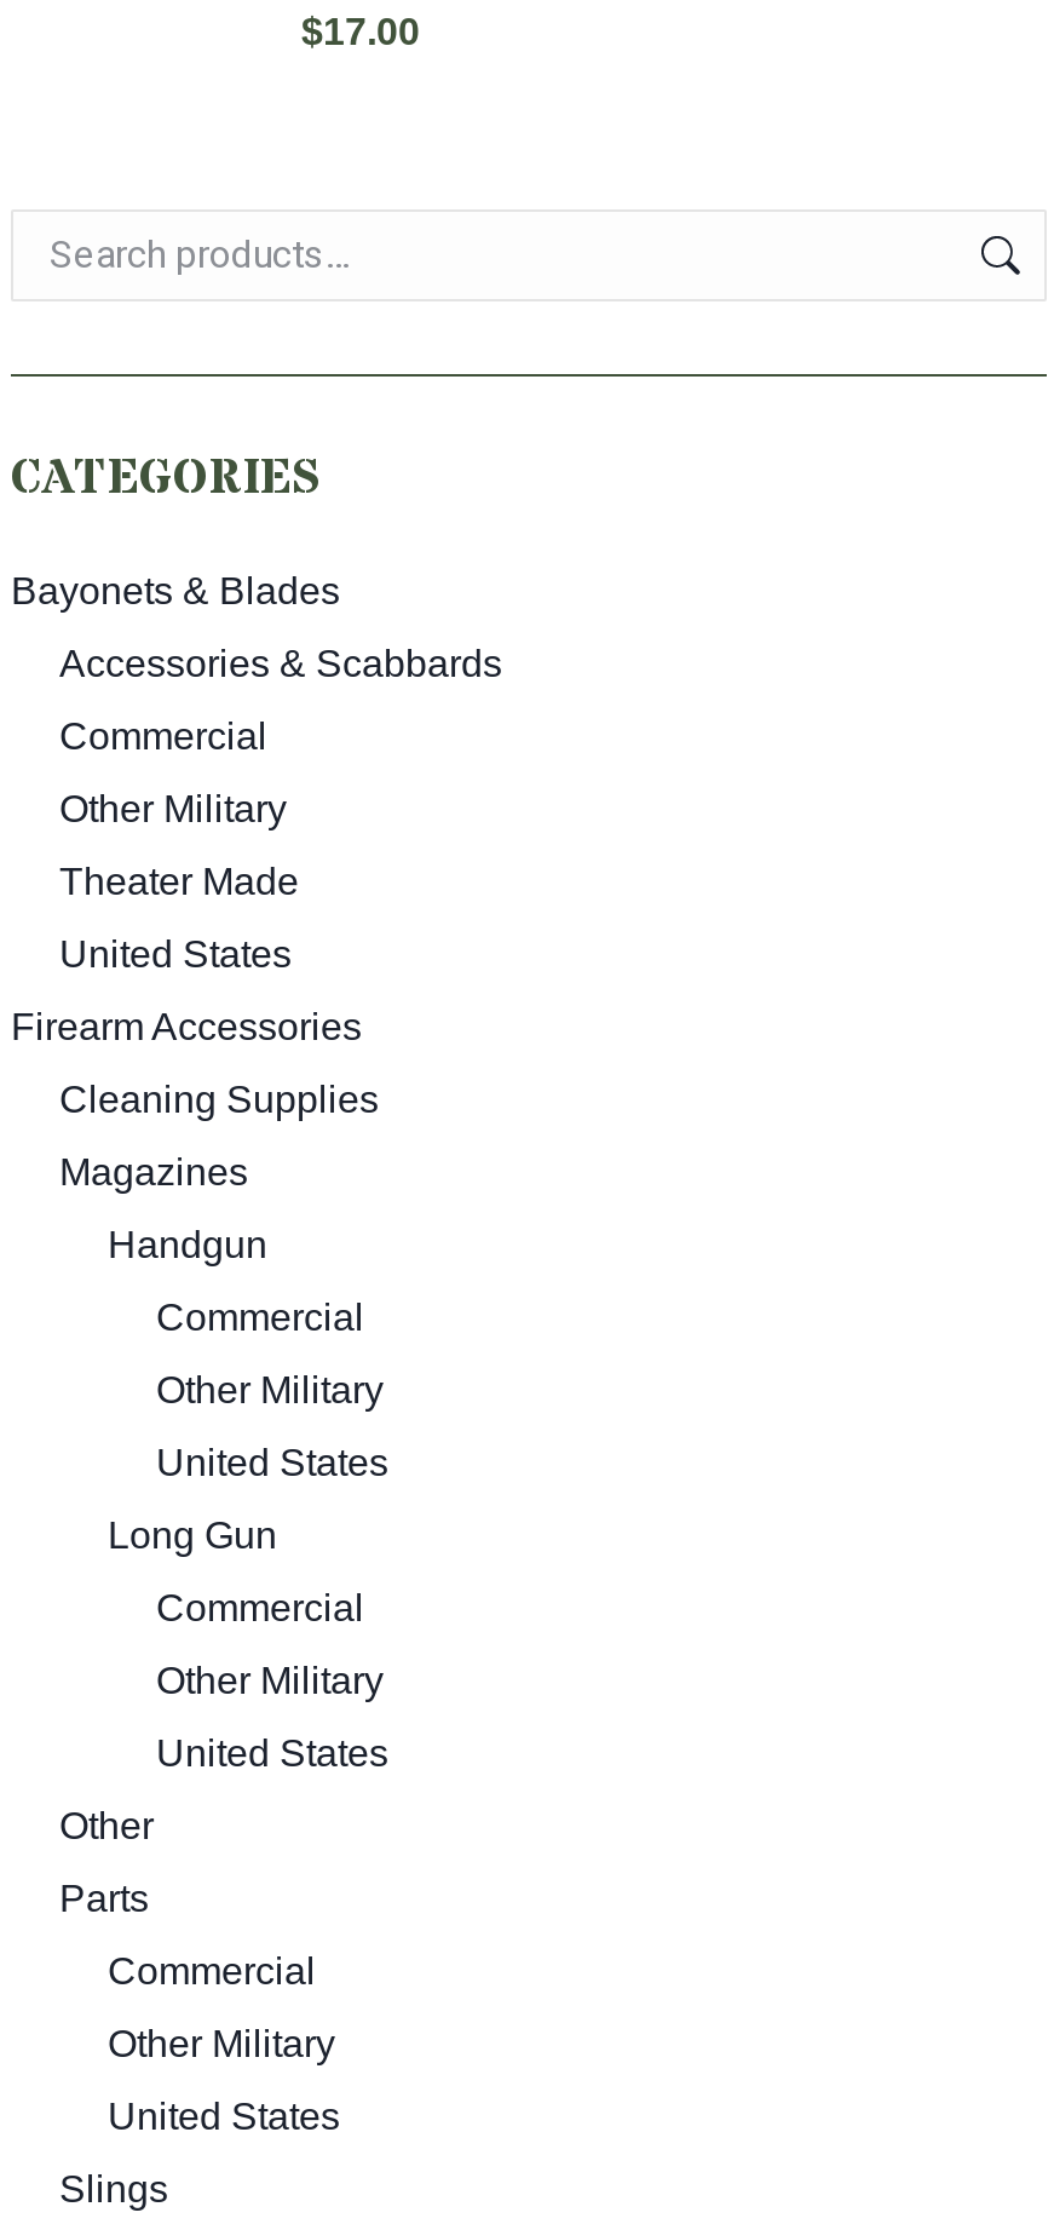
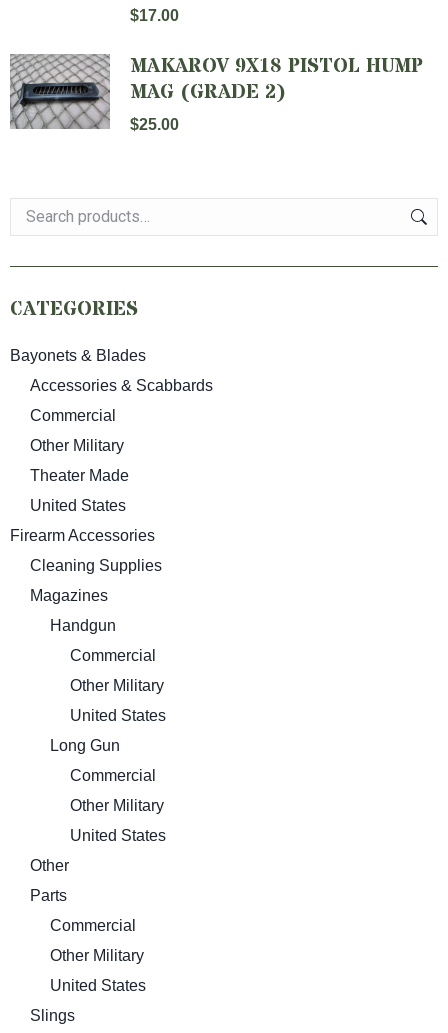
+ [image]
+ MAKAROV 9X18 PISTOL HUMP
+ MAG (GRADE 2)
+ $25.00
